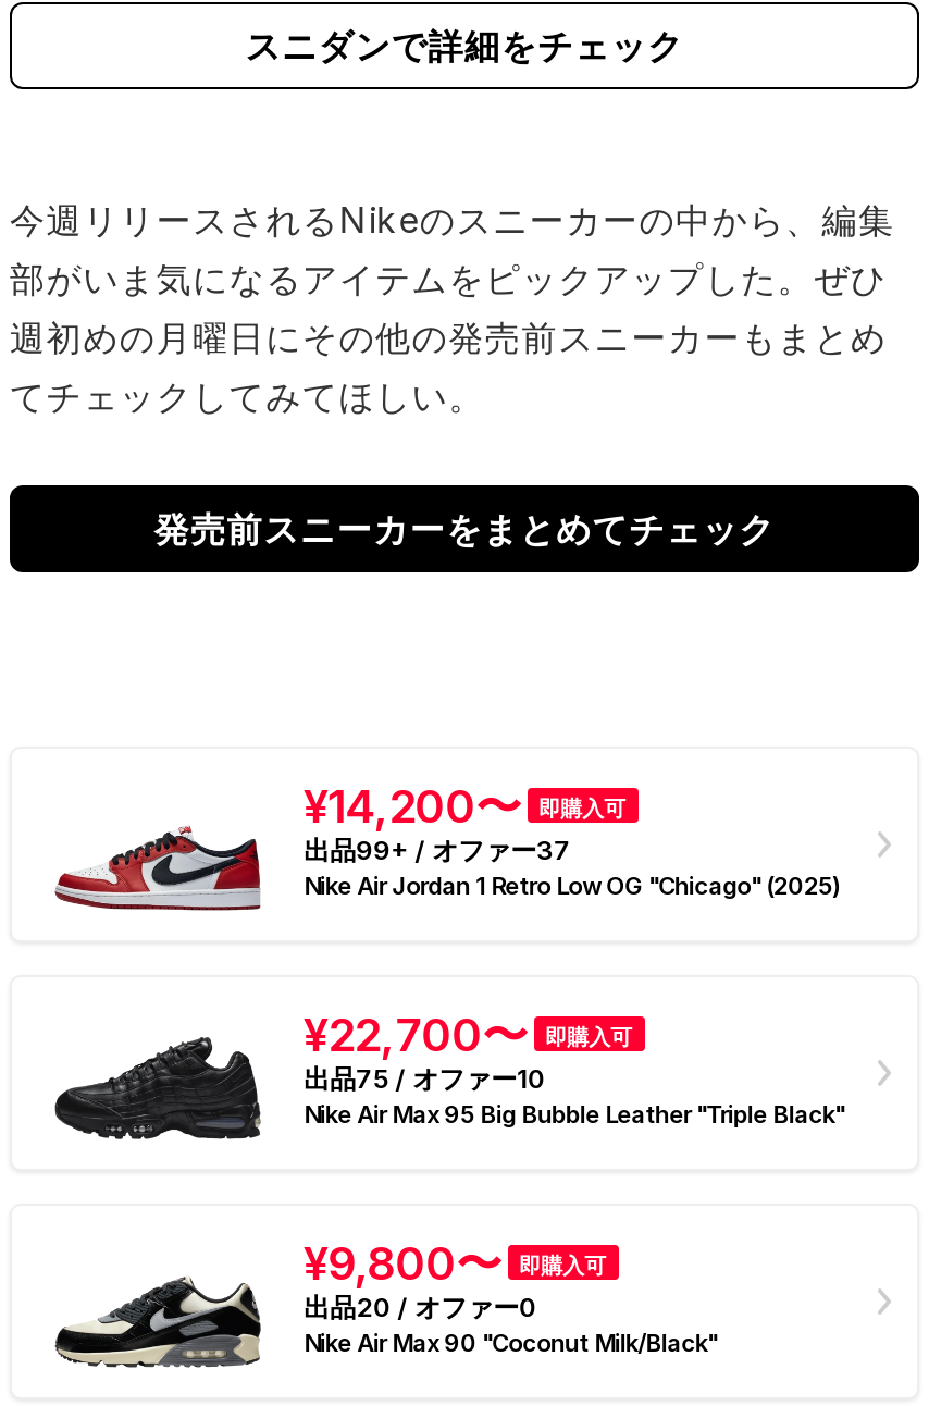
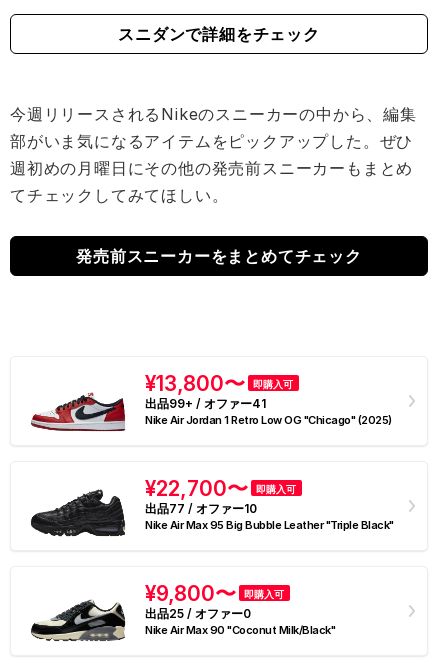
- ¥14,200〜 即購入可
+ ¥13,800〜 即購入可

- 出品99+ / オファー37
+ 出品99+ / オファー41

- 出品75 / オファー10
+ 出品77 / オファー10

- 出品20 / オファー0
+ 出品25 / オファー0
